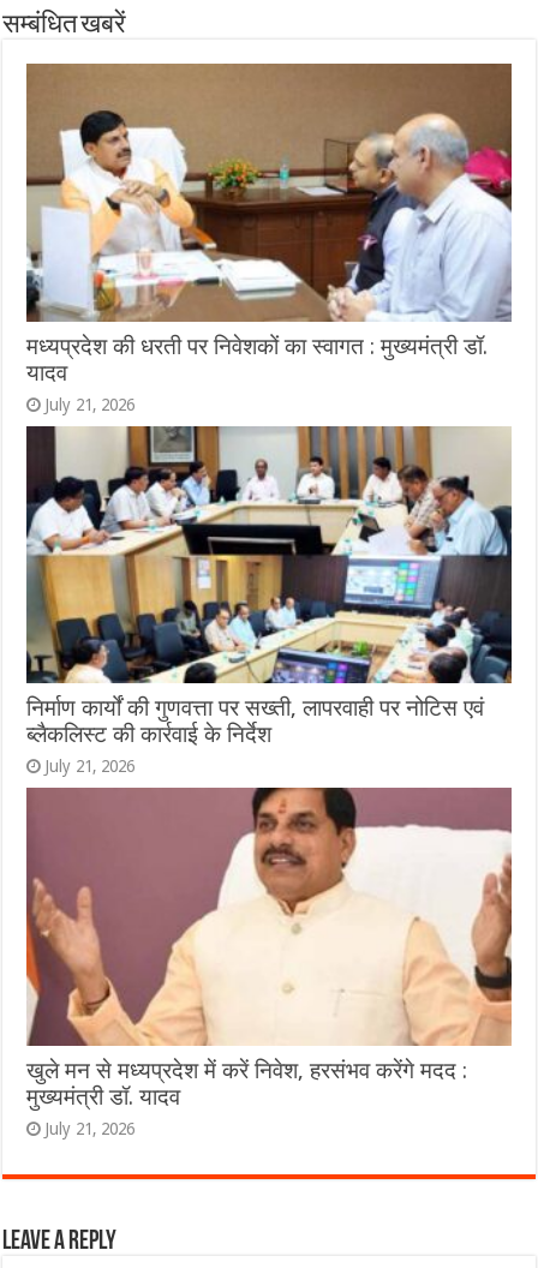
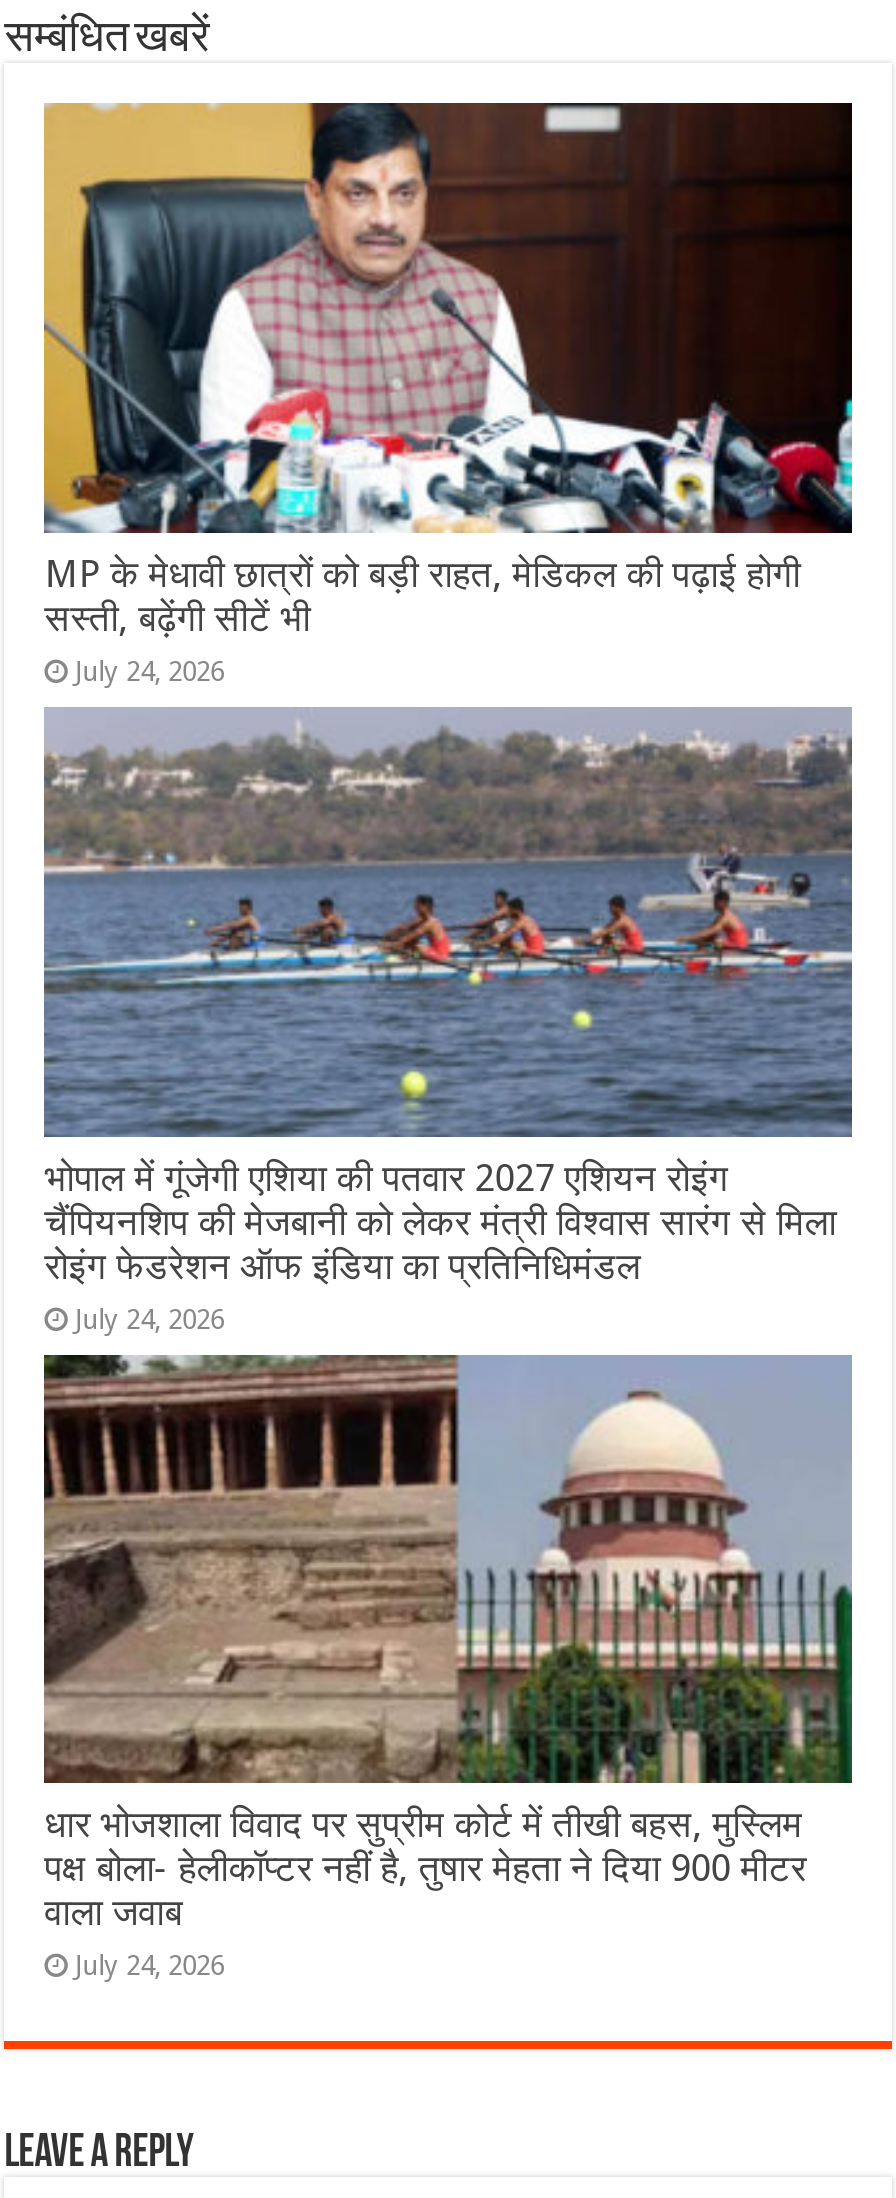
- [image]
- मध्यप्रदेश की धरती पर निवेशकों का स्वागत : मुख्यमंत्री डॉ.
- यादव
- July 21, 2026
+ [image]
+ MP के मेधावी छात्रों को बड़ी राहत, मेडिकल की पढ़ाई होगी
+ सस्ती, बढ़ेंगी सीटें भी
+ July 24, 2026

- [image]
- निर्माण कार्यों की गुणवत्ता पर सख्ती, लापरवाही पर नोटिस एवं
- ब्लैकलिस्ट की कार्रवाई के निर्देश
- July 21, 2026
+ [image]
+ भोपाल में गूंजेगी एशिया की पतवार 2027 एशियन रोइंग
+ चैंपियनशिप की मेजबानी को लेकर मंत्री विश्वास सारंग से मिला
+ रोइंग फेडरेशन ऑफ इंडिया का प्रतिनिधिमंडल
+ July 24, 2026

- [image]
- खुले मन से मध्यप्रदेश में करें निवेश, हरसंभव करेंगे मदद :
- मुख्यमंत्री डॉ. यादव
- July 21, 2026
+ [image]
+ धार भोजशाला विवाद पर सुप्रीम कोर्ट में तीखी बहस, मुस्लिम
+ पक्ष बोला- हेलीकॉप्टर नहीं है, तुषार मेहता ने दिया 900 मीटर
+ वाला जवाब
+ July 24, 2026
